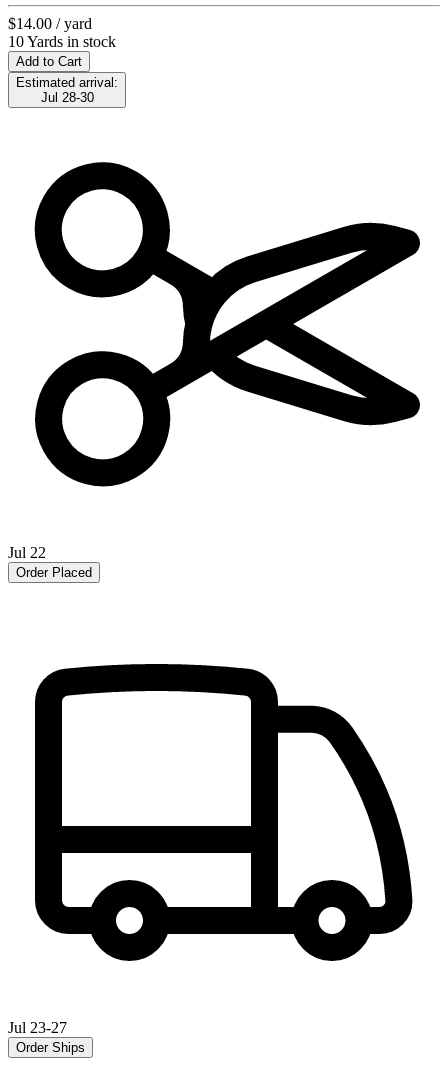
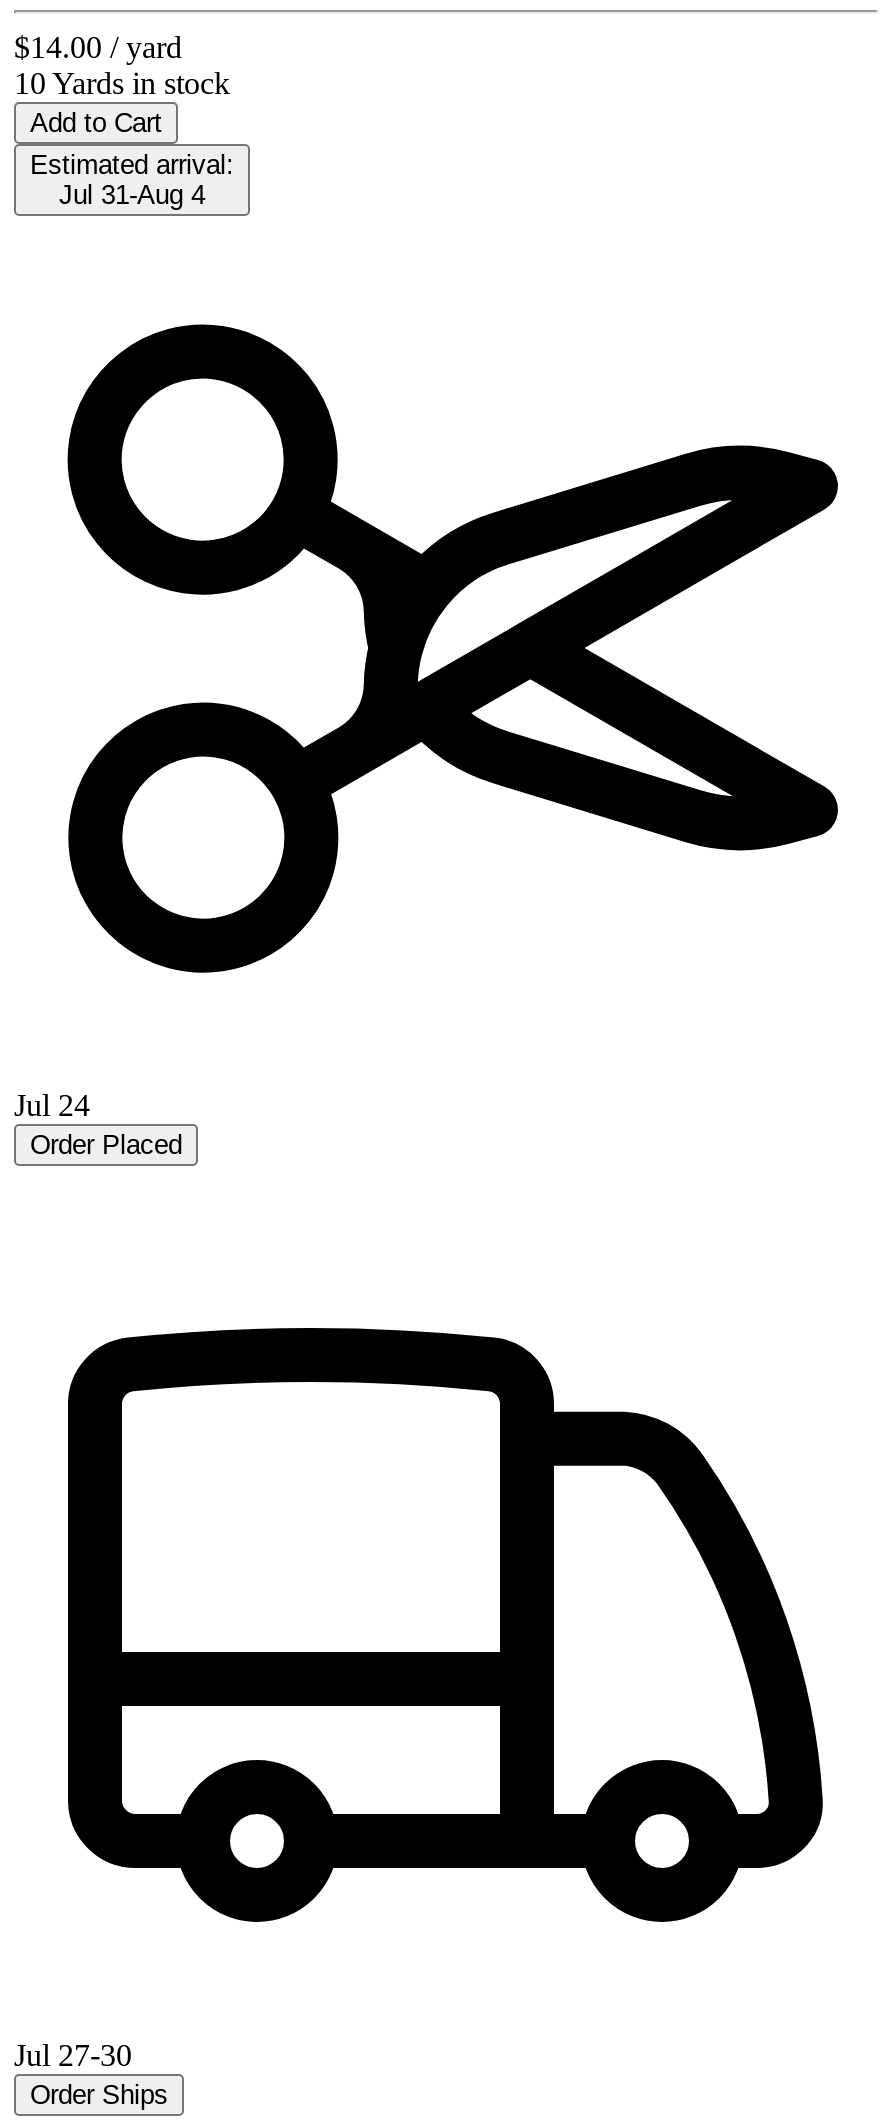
- Jul 28-30
+ Jul 31-Aug 4

- Jul 22
+ Jul 24

- Jul 23-27
+ Jul 27-30
